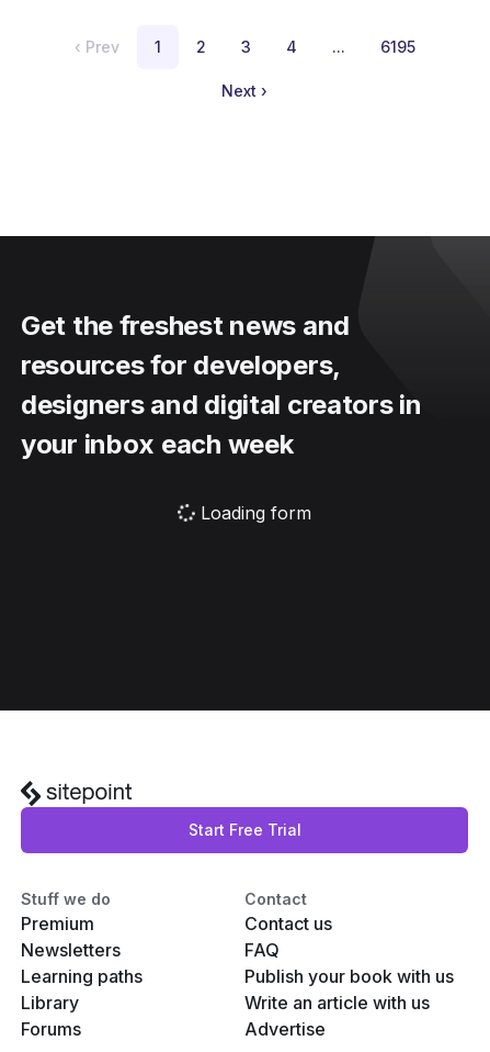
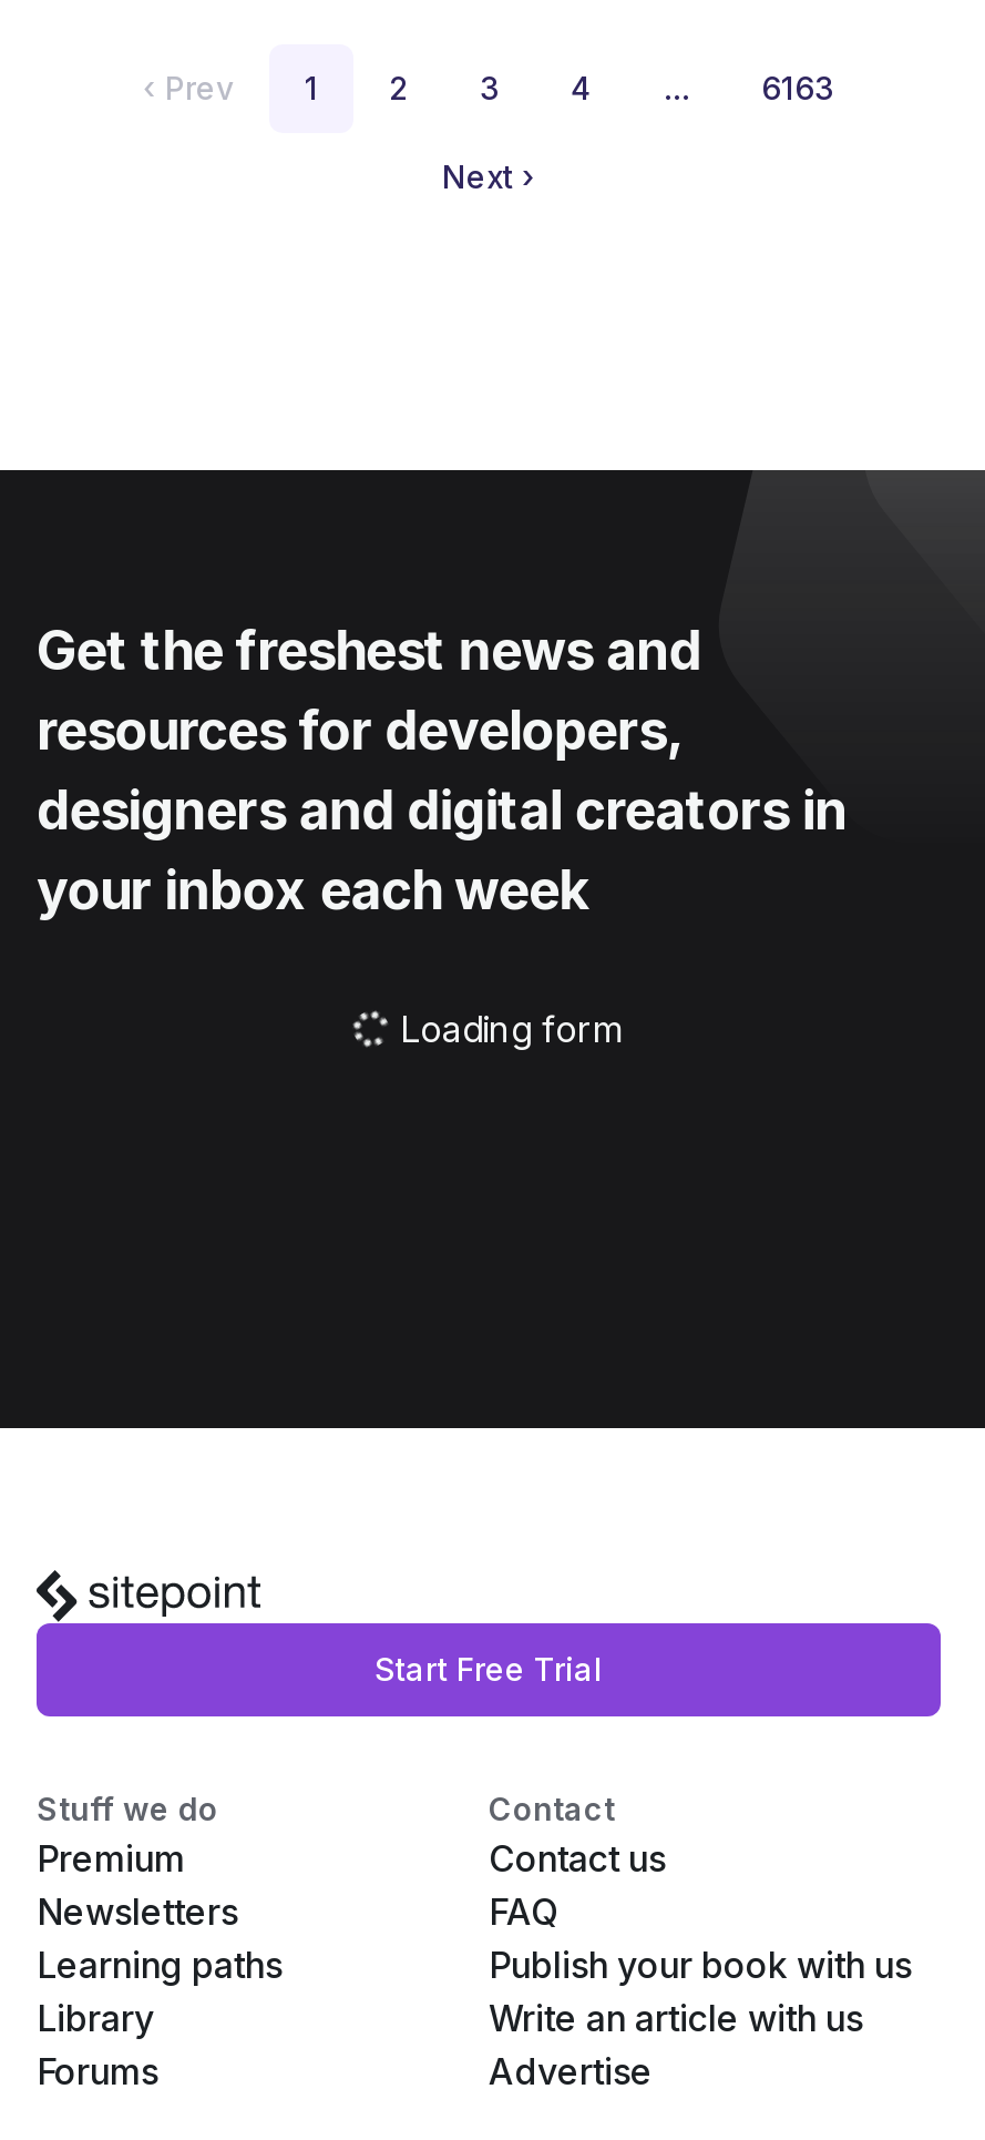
- 6195
+ 6163
